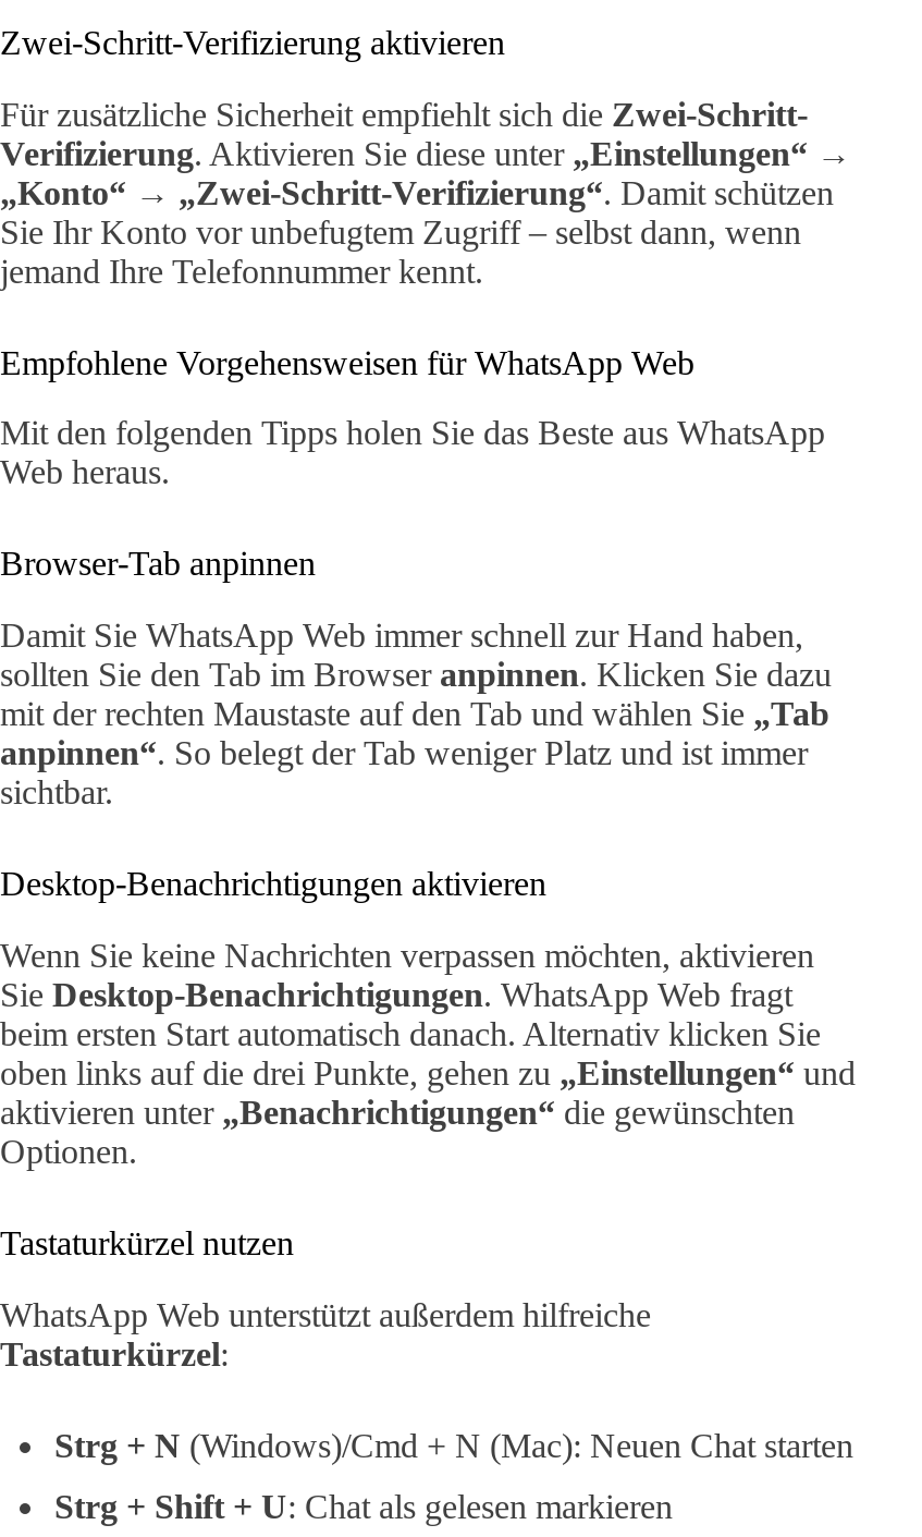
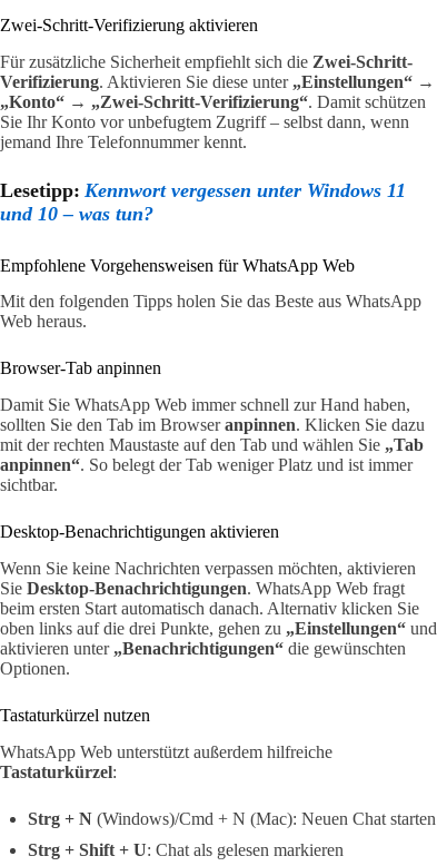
+ Lesetipp: Kennwort vergessen unter Windows 11
+ und 10 – was tun?
